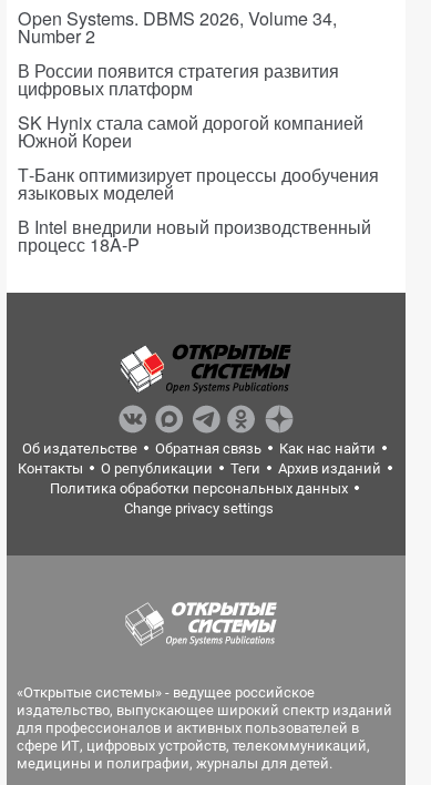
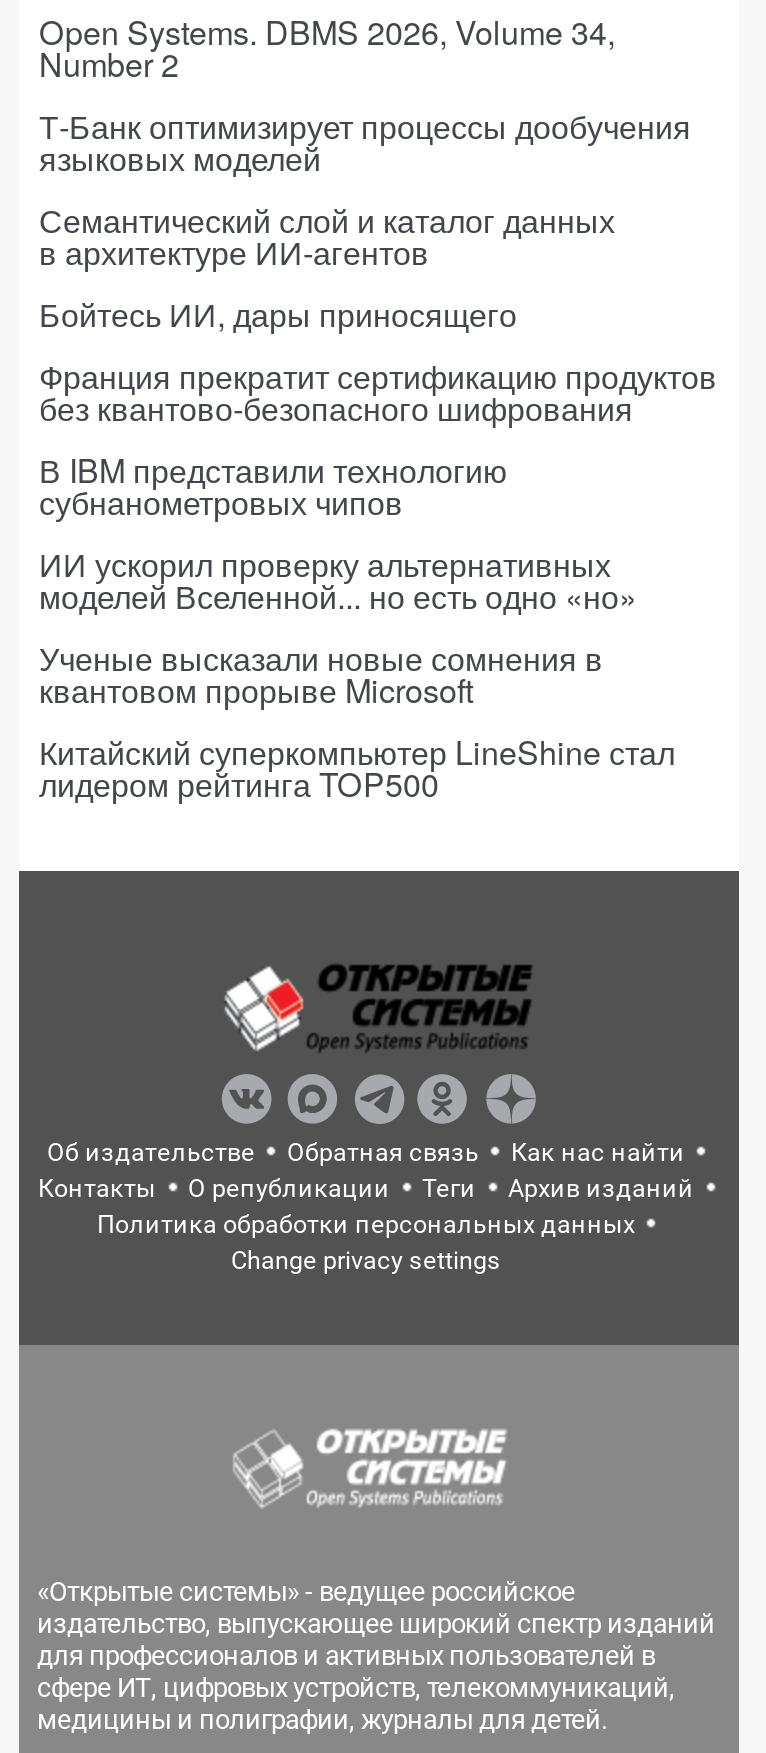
- В России появится стратегия развития
- цифровых платформ
- SK Hynix стала самой дорогой компанией
- Южной Кореи

moved up: Т-Банк оптимизирует процессы дообучения | языковых моделей

- В Intel внедрили новый производственный
- процесс 18A-P
+ Семантический слой и каталог данных
+ в архитектуре ИИ-агентов
+ Бойтесь ИИ, дары приносящего
+ Франция прекратит сертификацию продуктов
+ без квантово-безопасного шифрования
+ В IBM представили технологию
+ субнанометровых чипов
+ ИИ ускорил проверку альтернативных
+ моделей Вселенной... но есть одно «но»
+ Ученые высказали новые сомнения в
+ квантовом прорыве Microsoft
+ Китайский суперкомпьютер LineShine стал
+ лидером рейтинга TOP500
